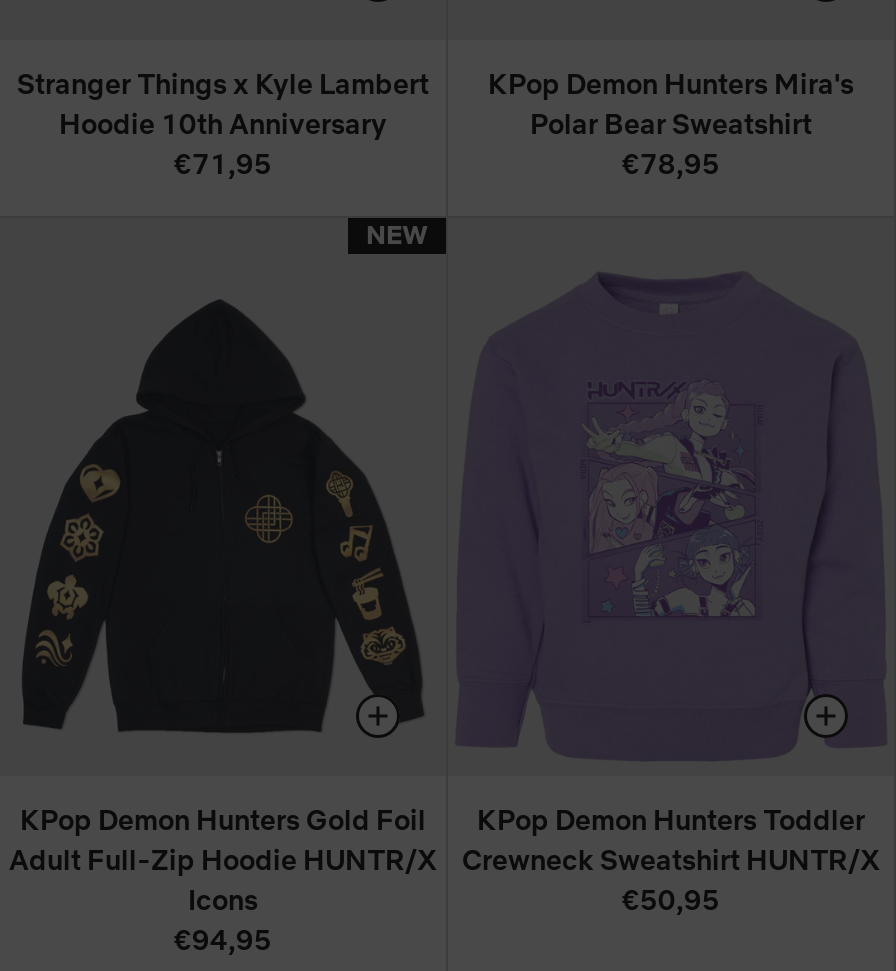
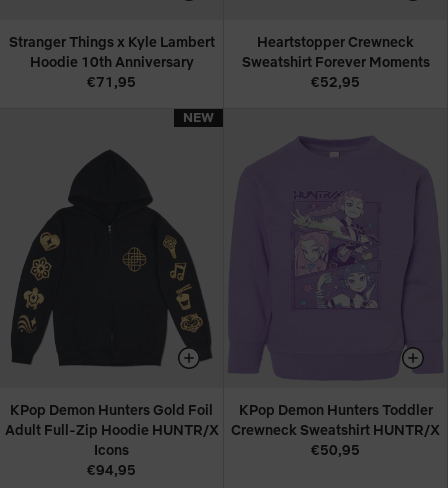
- KPop Demon Hunters Mira's
- Polar Bear Sweatshirt
- €78,95
+ Heartstopper Crewneck
+ Sweatshirt Forever Moments
+ €52,95
